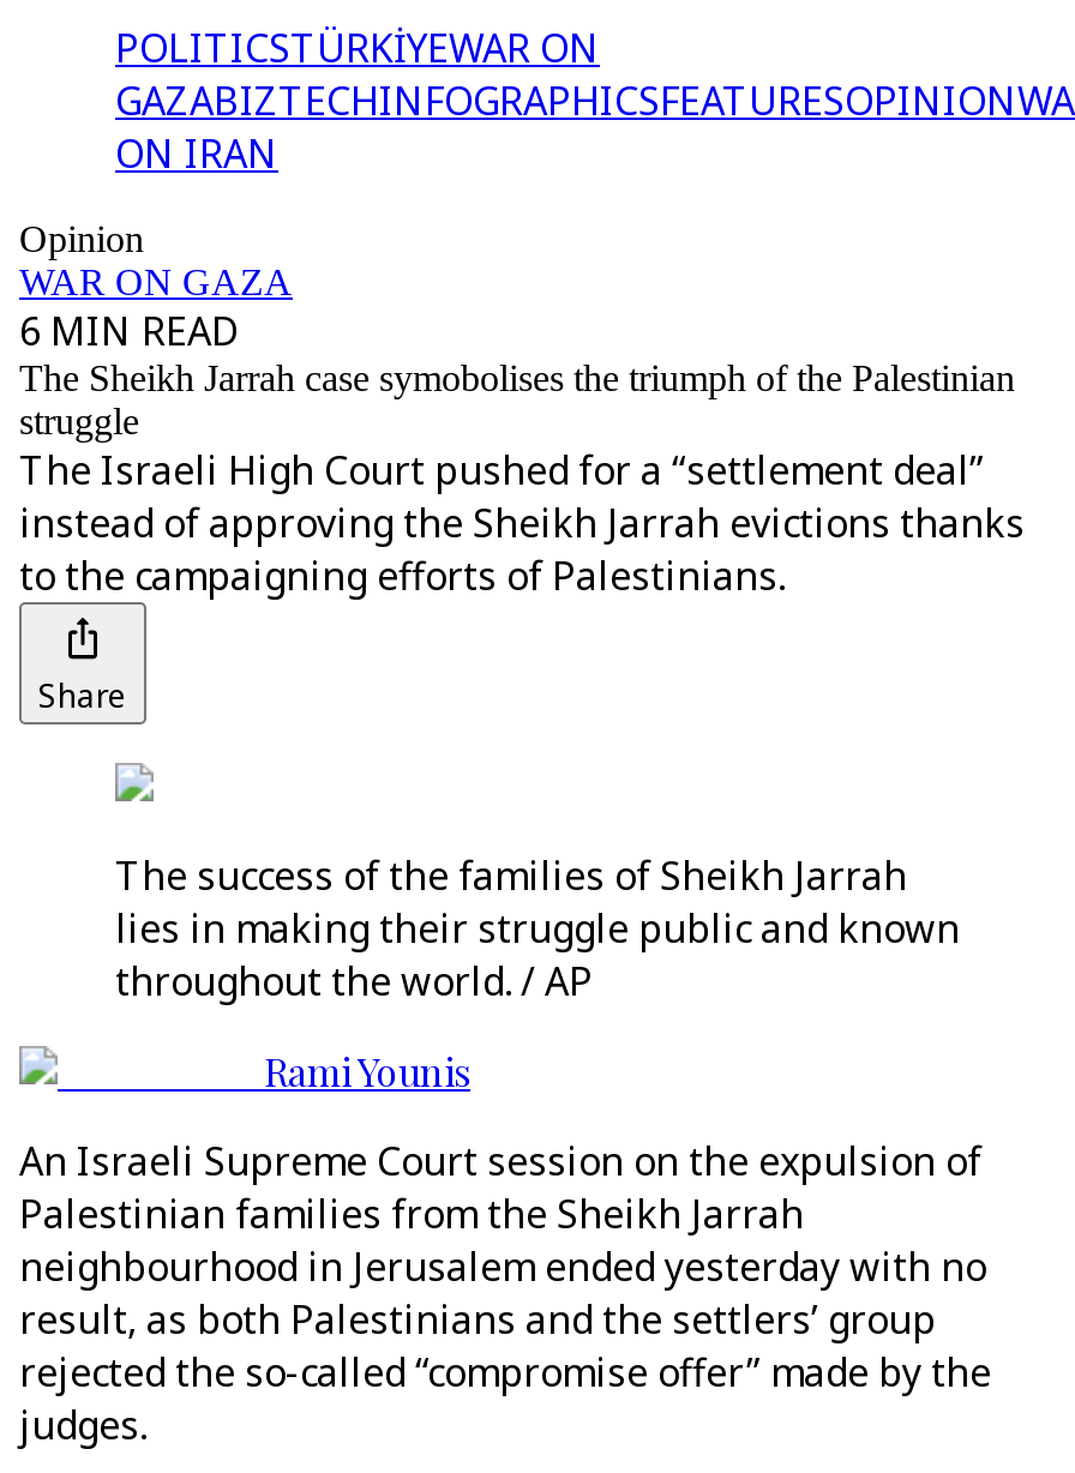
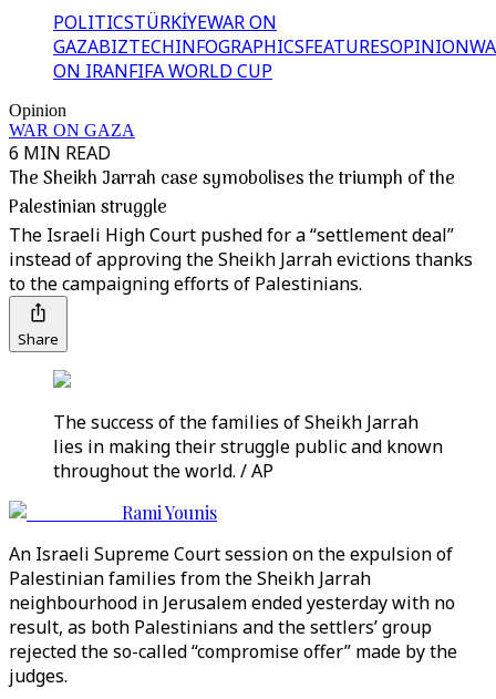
- ON IRAN
+ ON IRAN FIFA WORLD CUP
